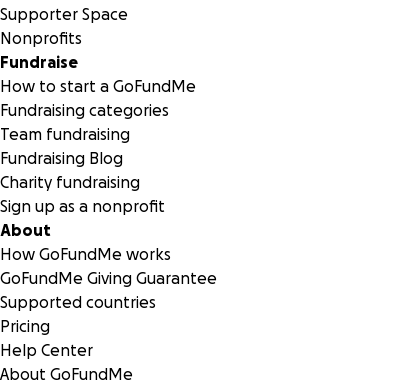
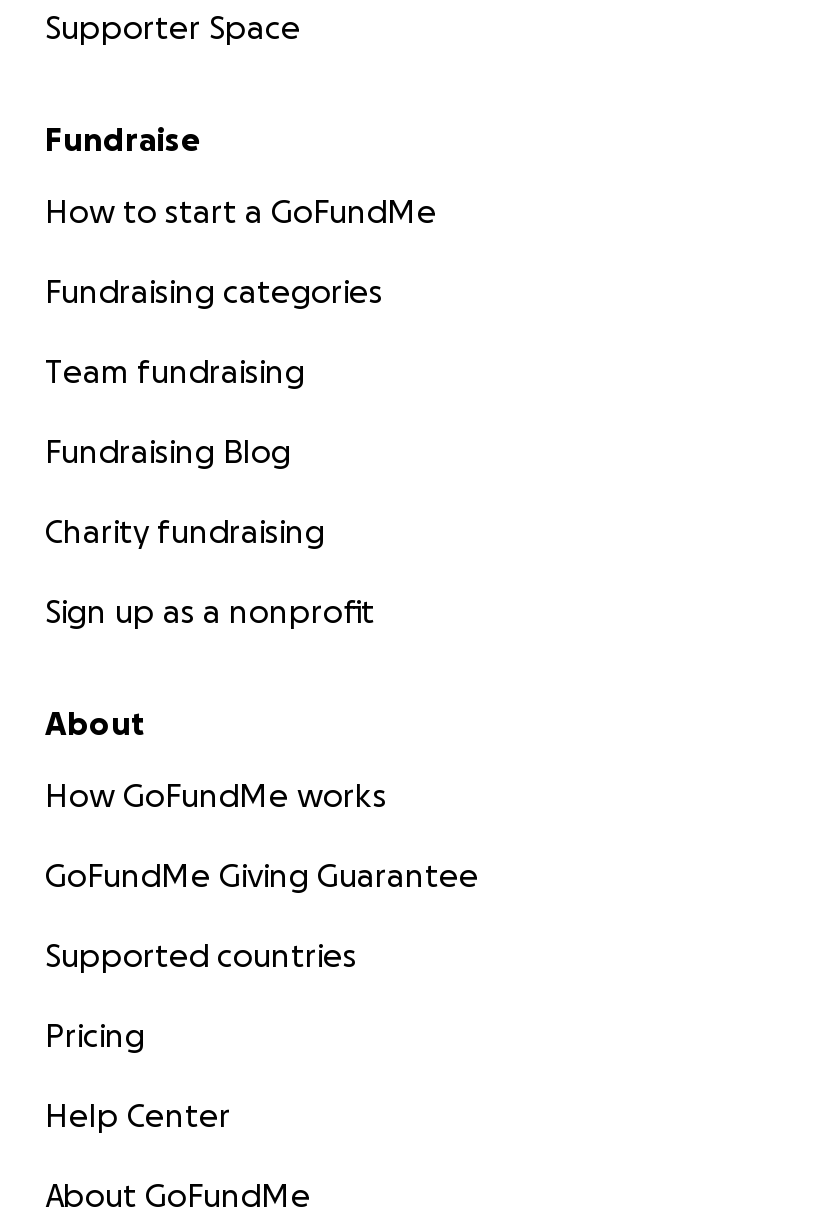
- Nonprofits
